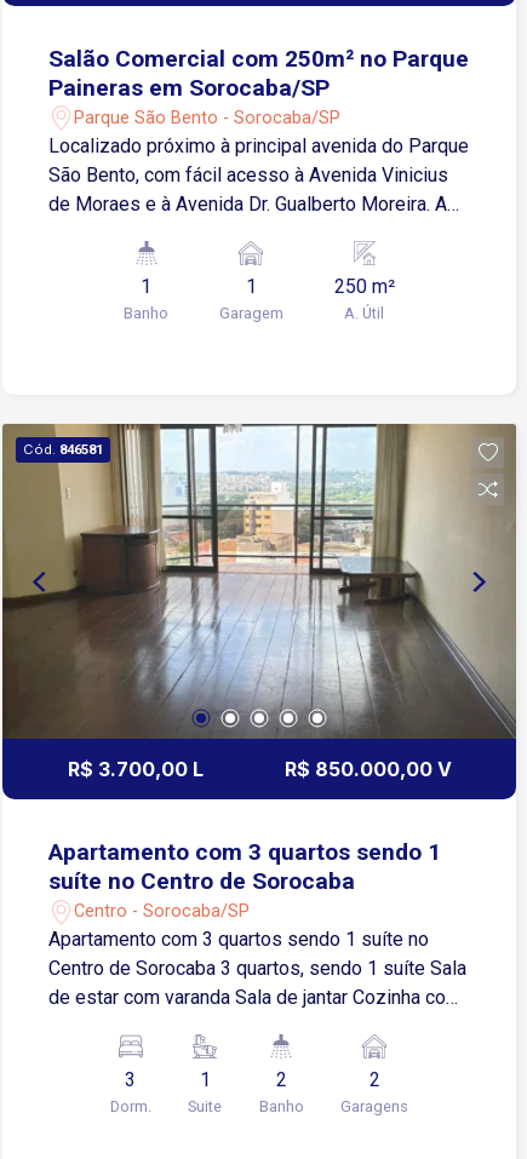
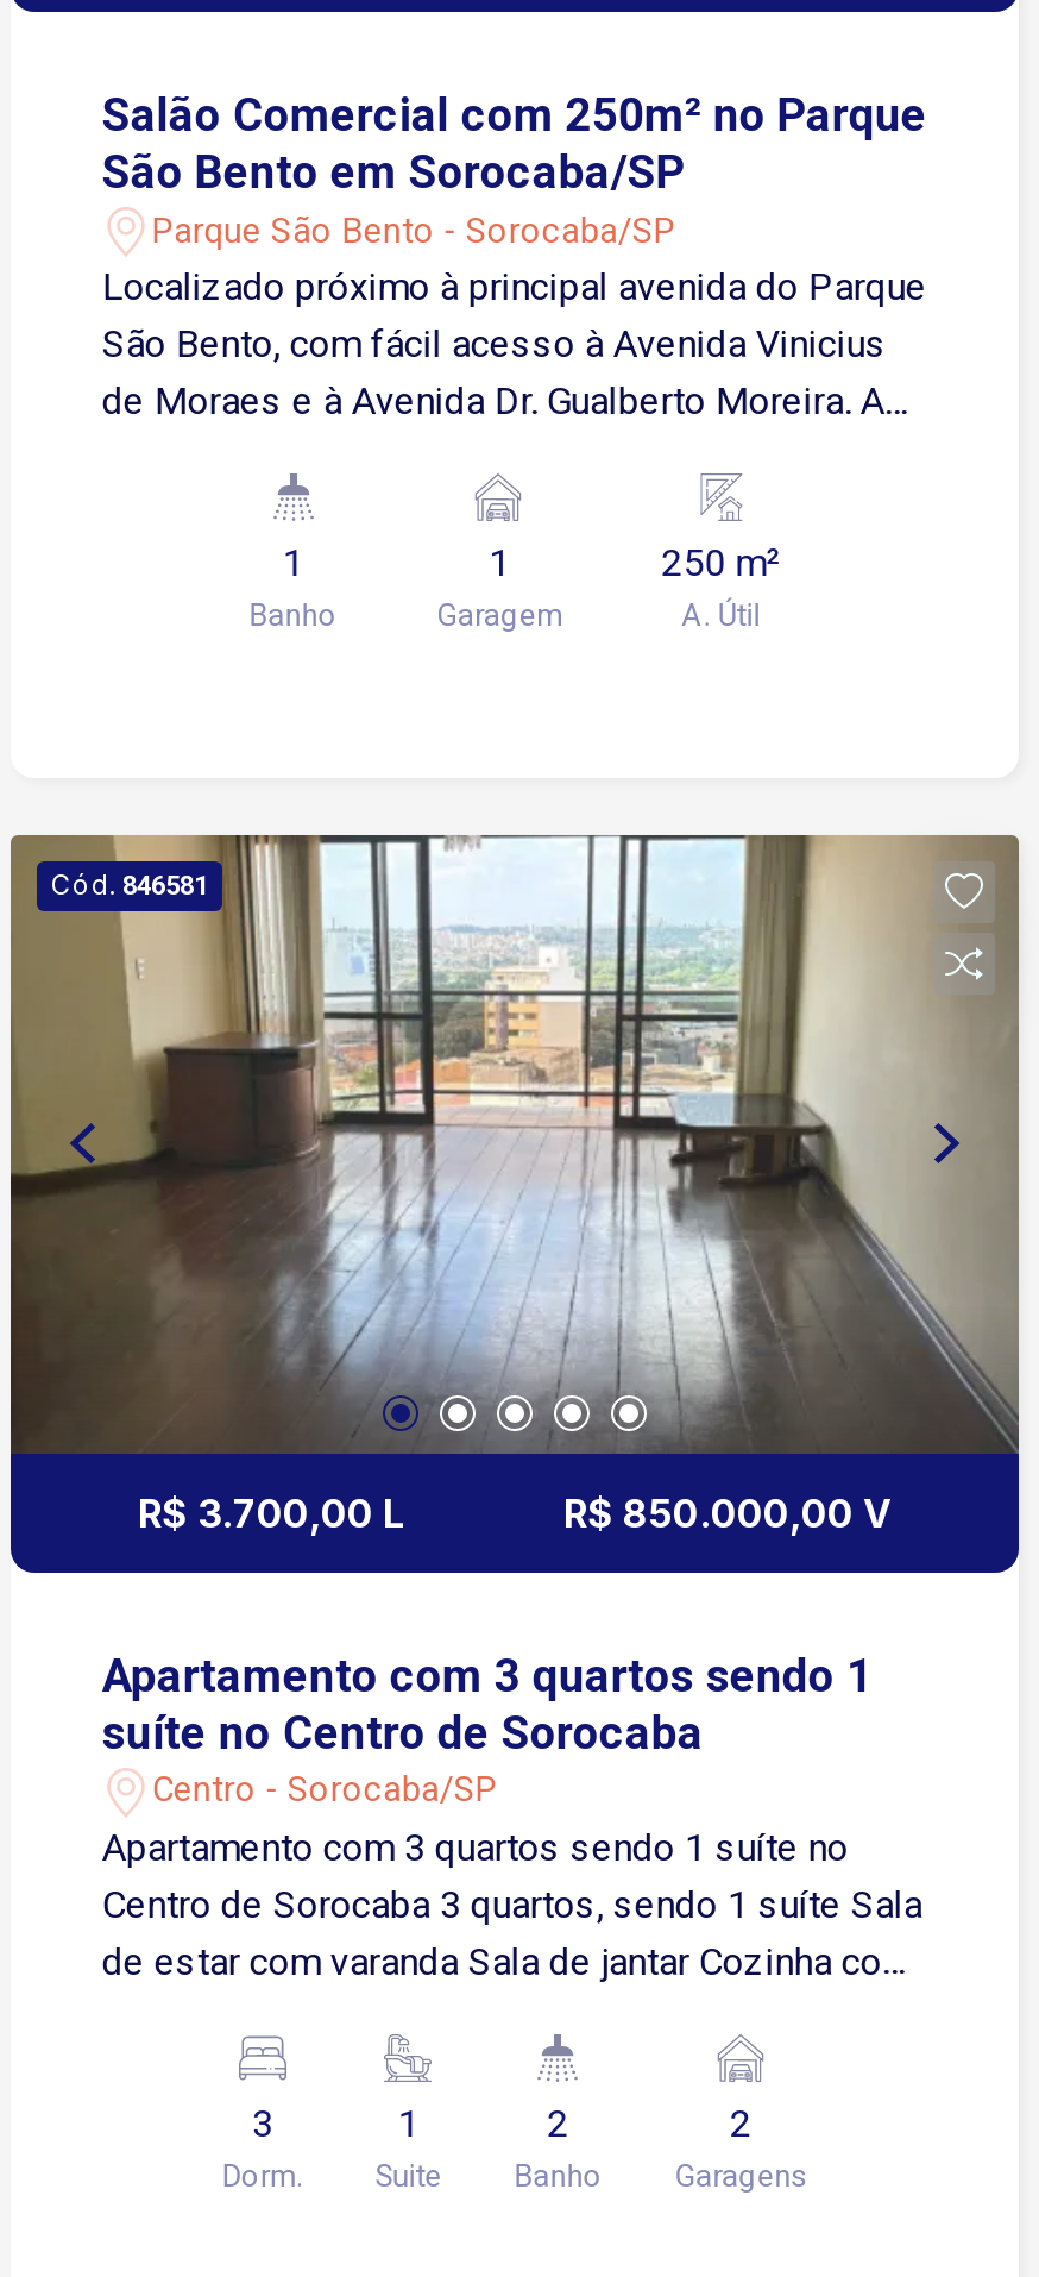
- Paineras em Sorocaba/SP
+ São Bento em Sorocaba/SP
